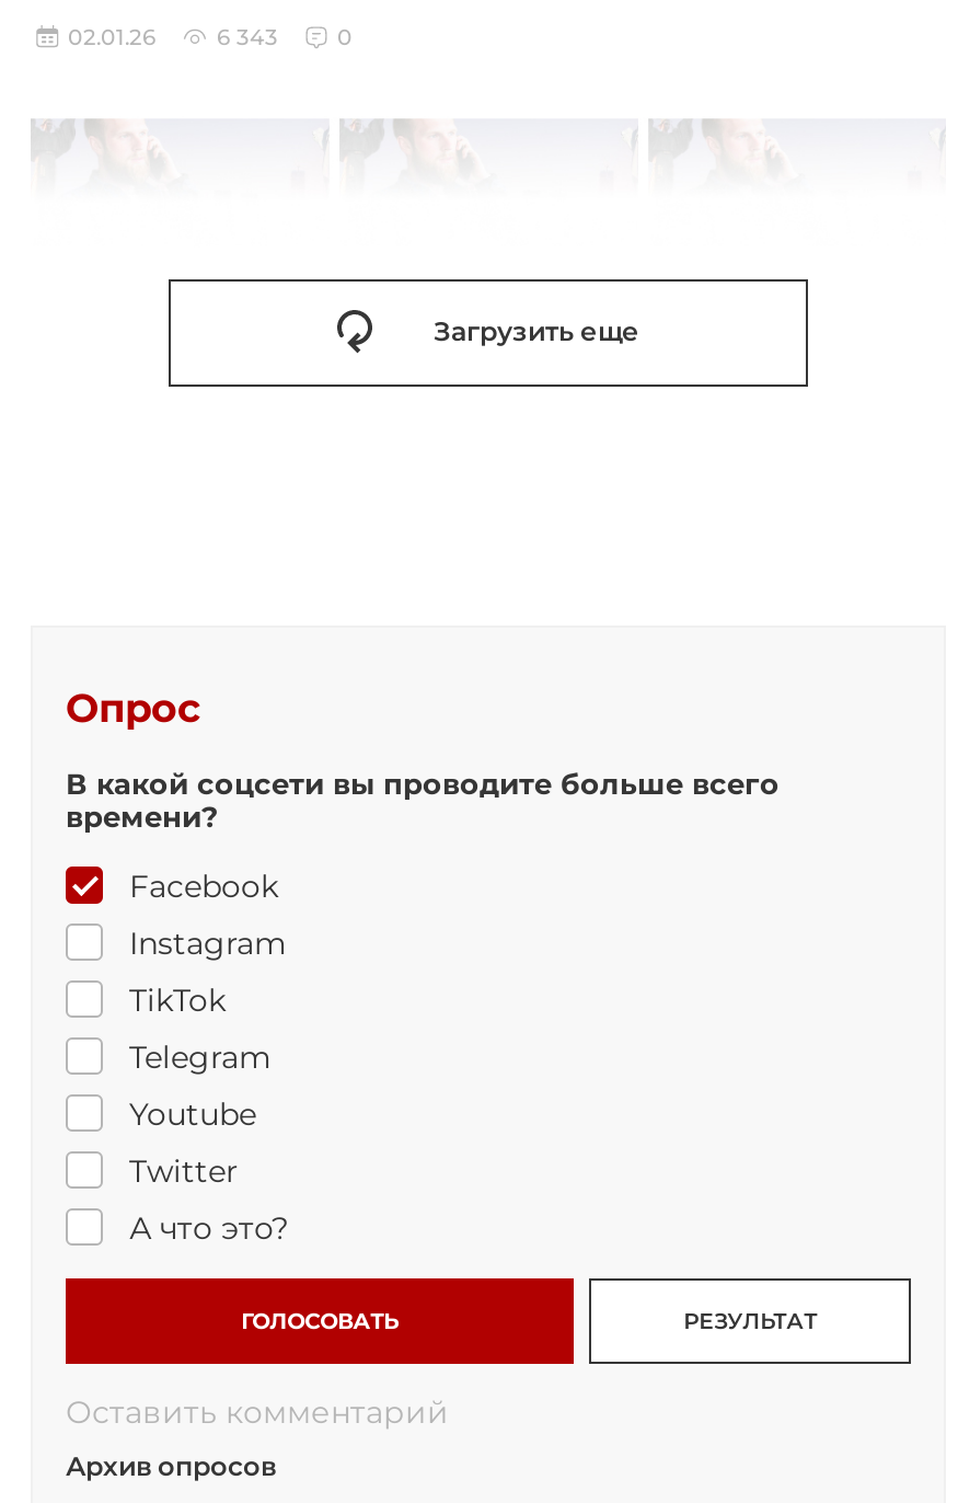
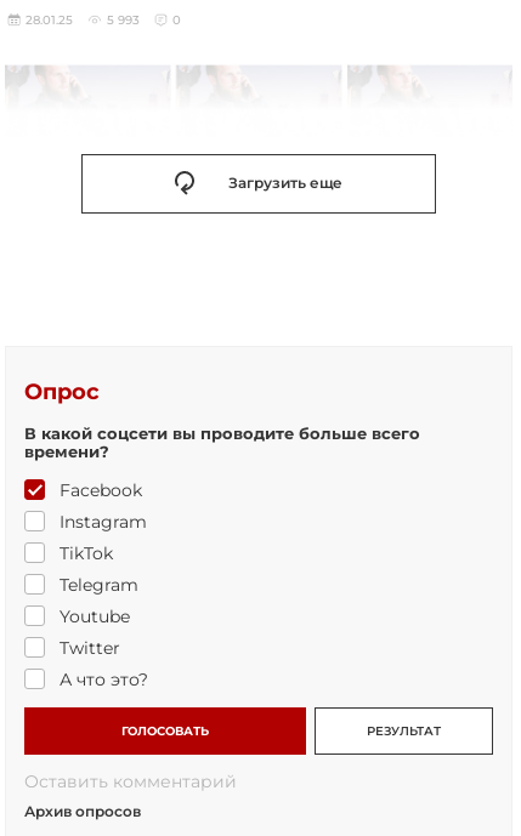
- 02.01.26
- 6 343
+ 28.01.25
+ 5 993
